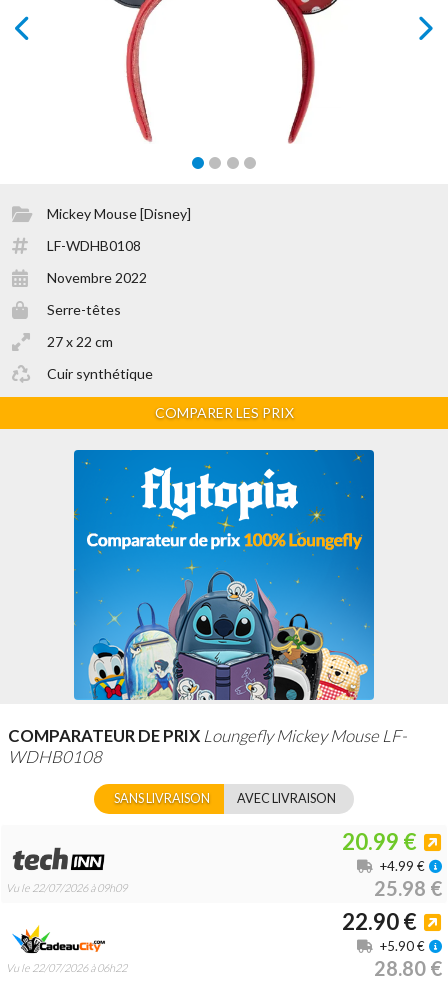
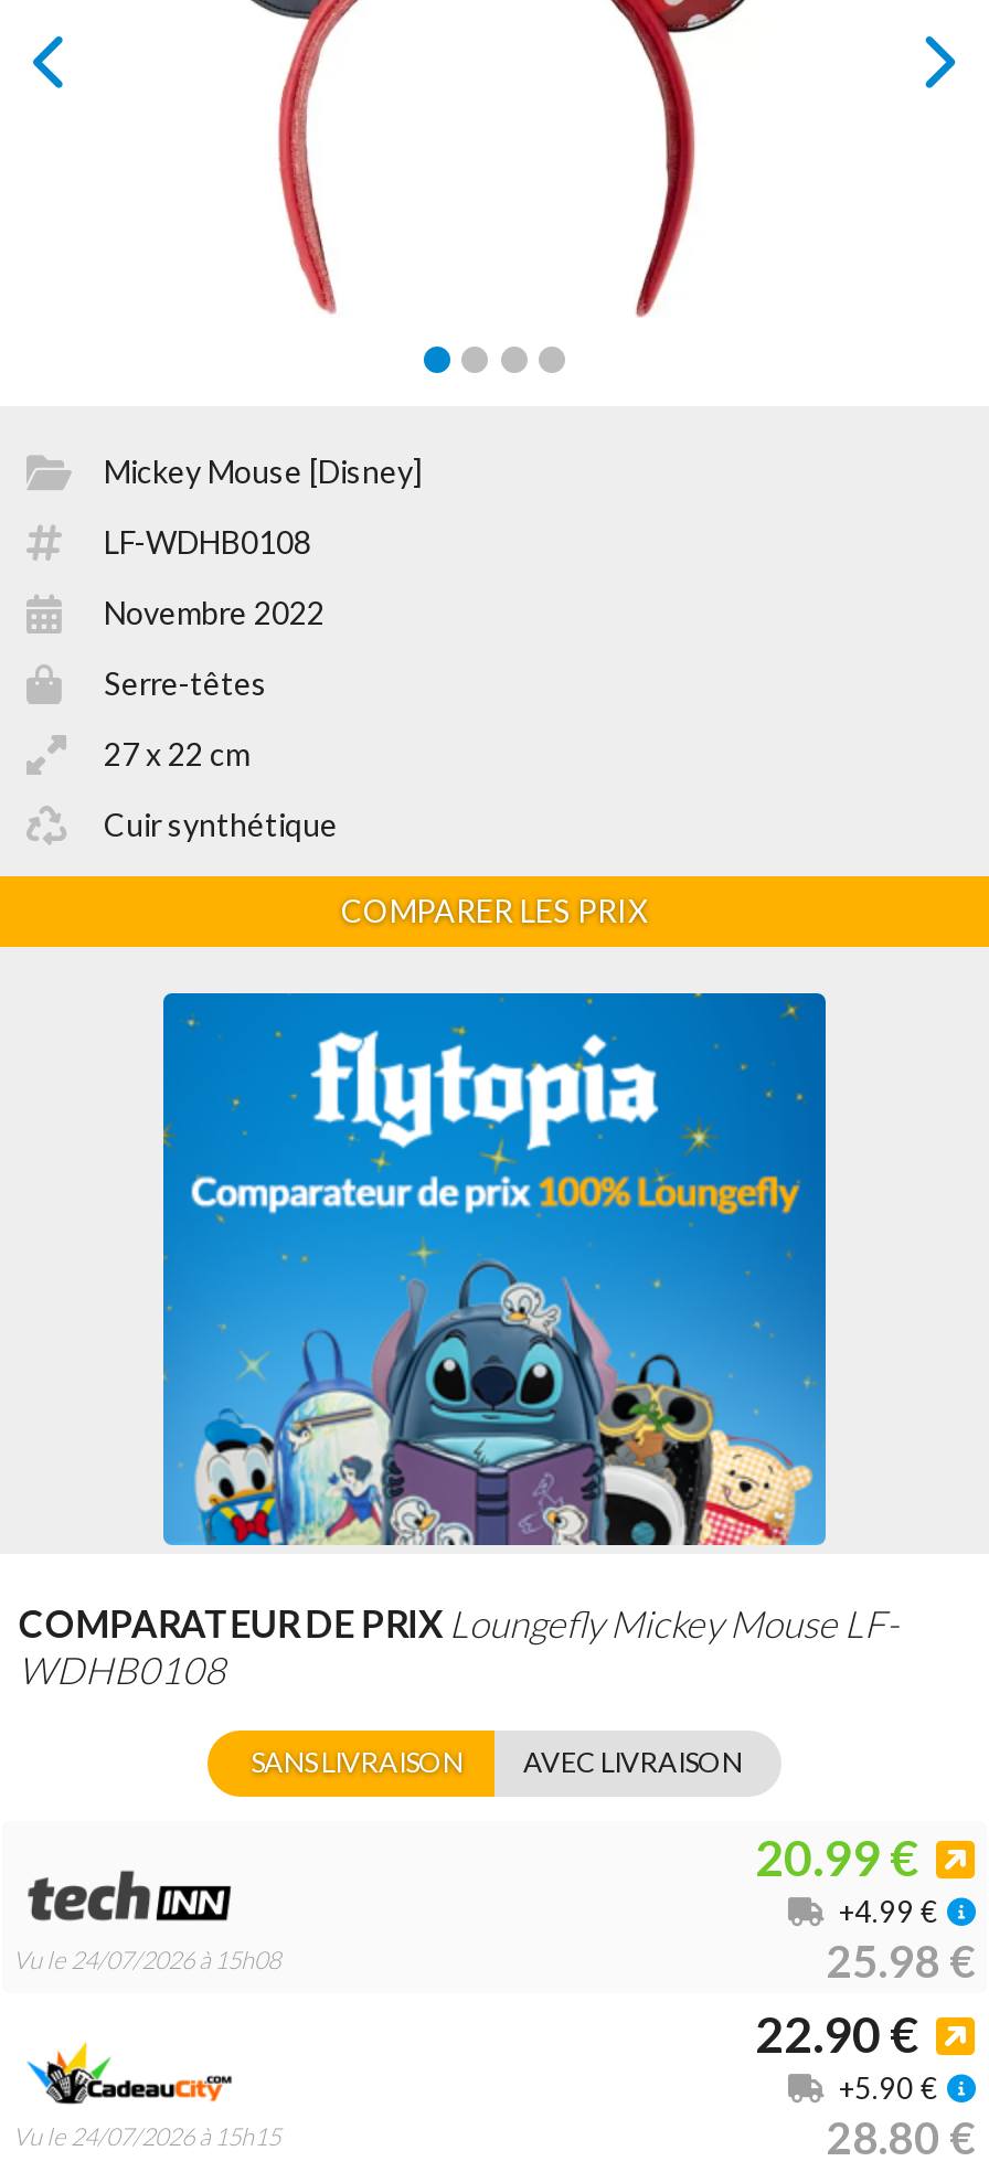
- Vu le 22/07/2026 à 09h09
+ Vu le 24/07/2026 à 15h08

- Vu le 22/07/2026 à 06h22
+ Vu le 24/07/2026 à 15h15
